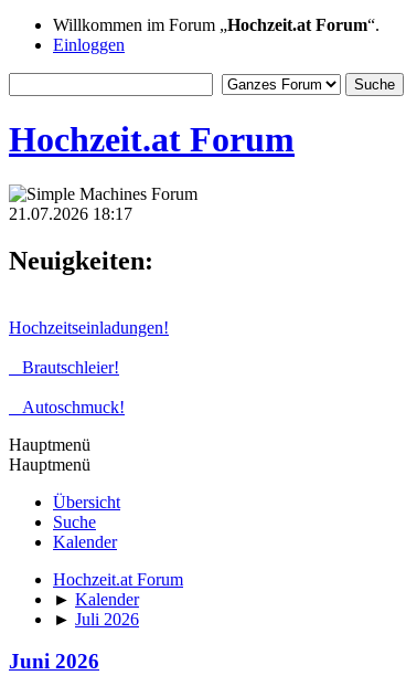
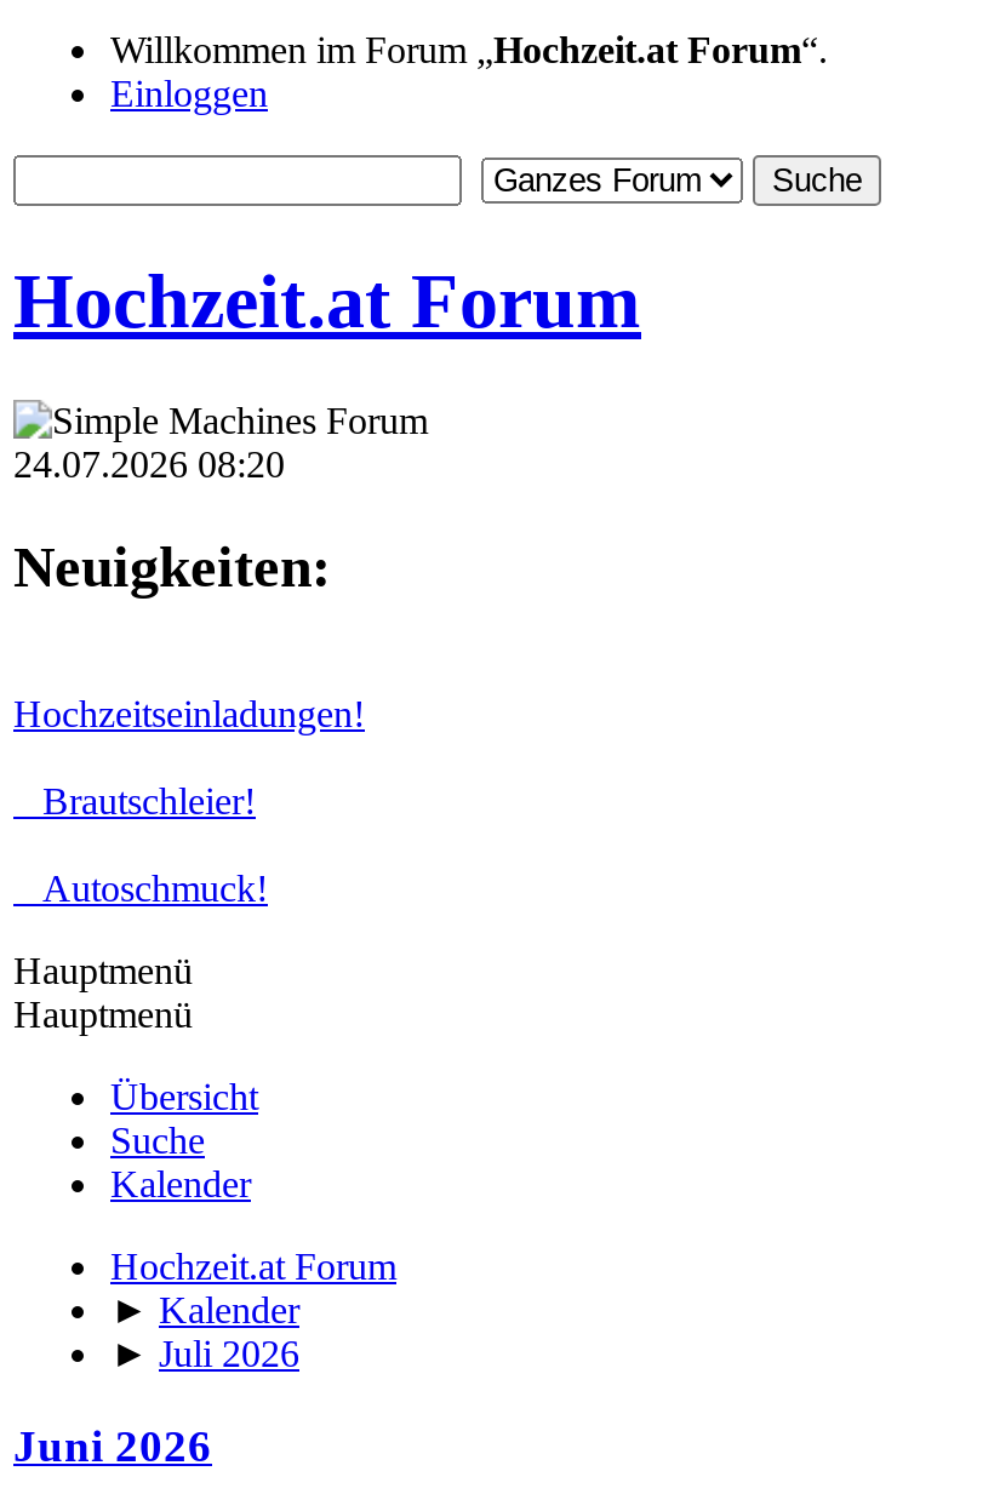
- 21.07.2026 18:17
+ 24.07.2026 08:20
